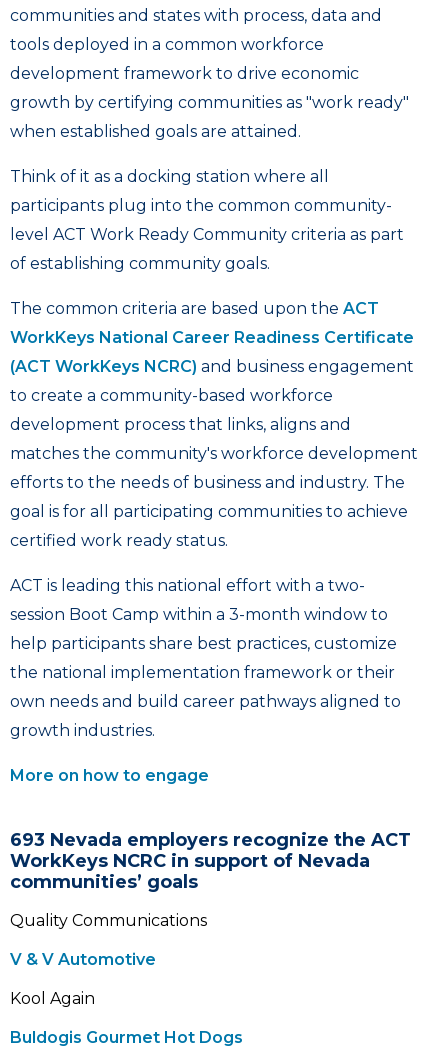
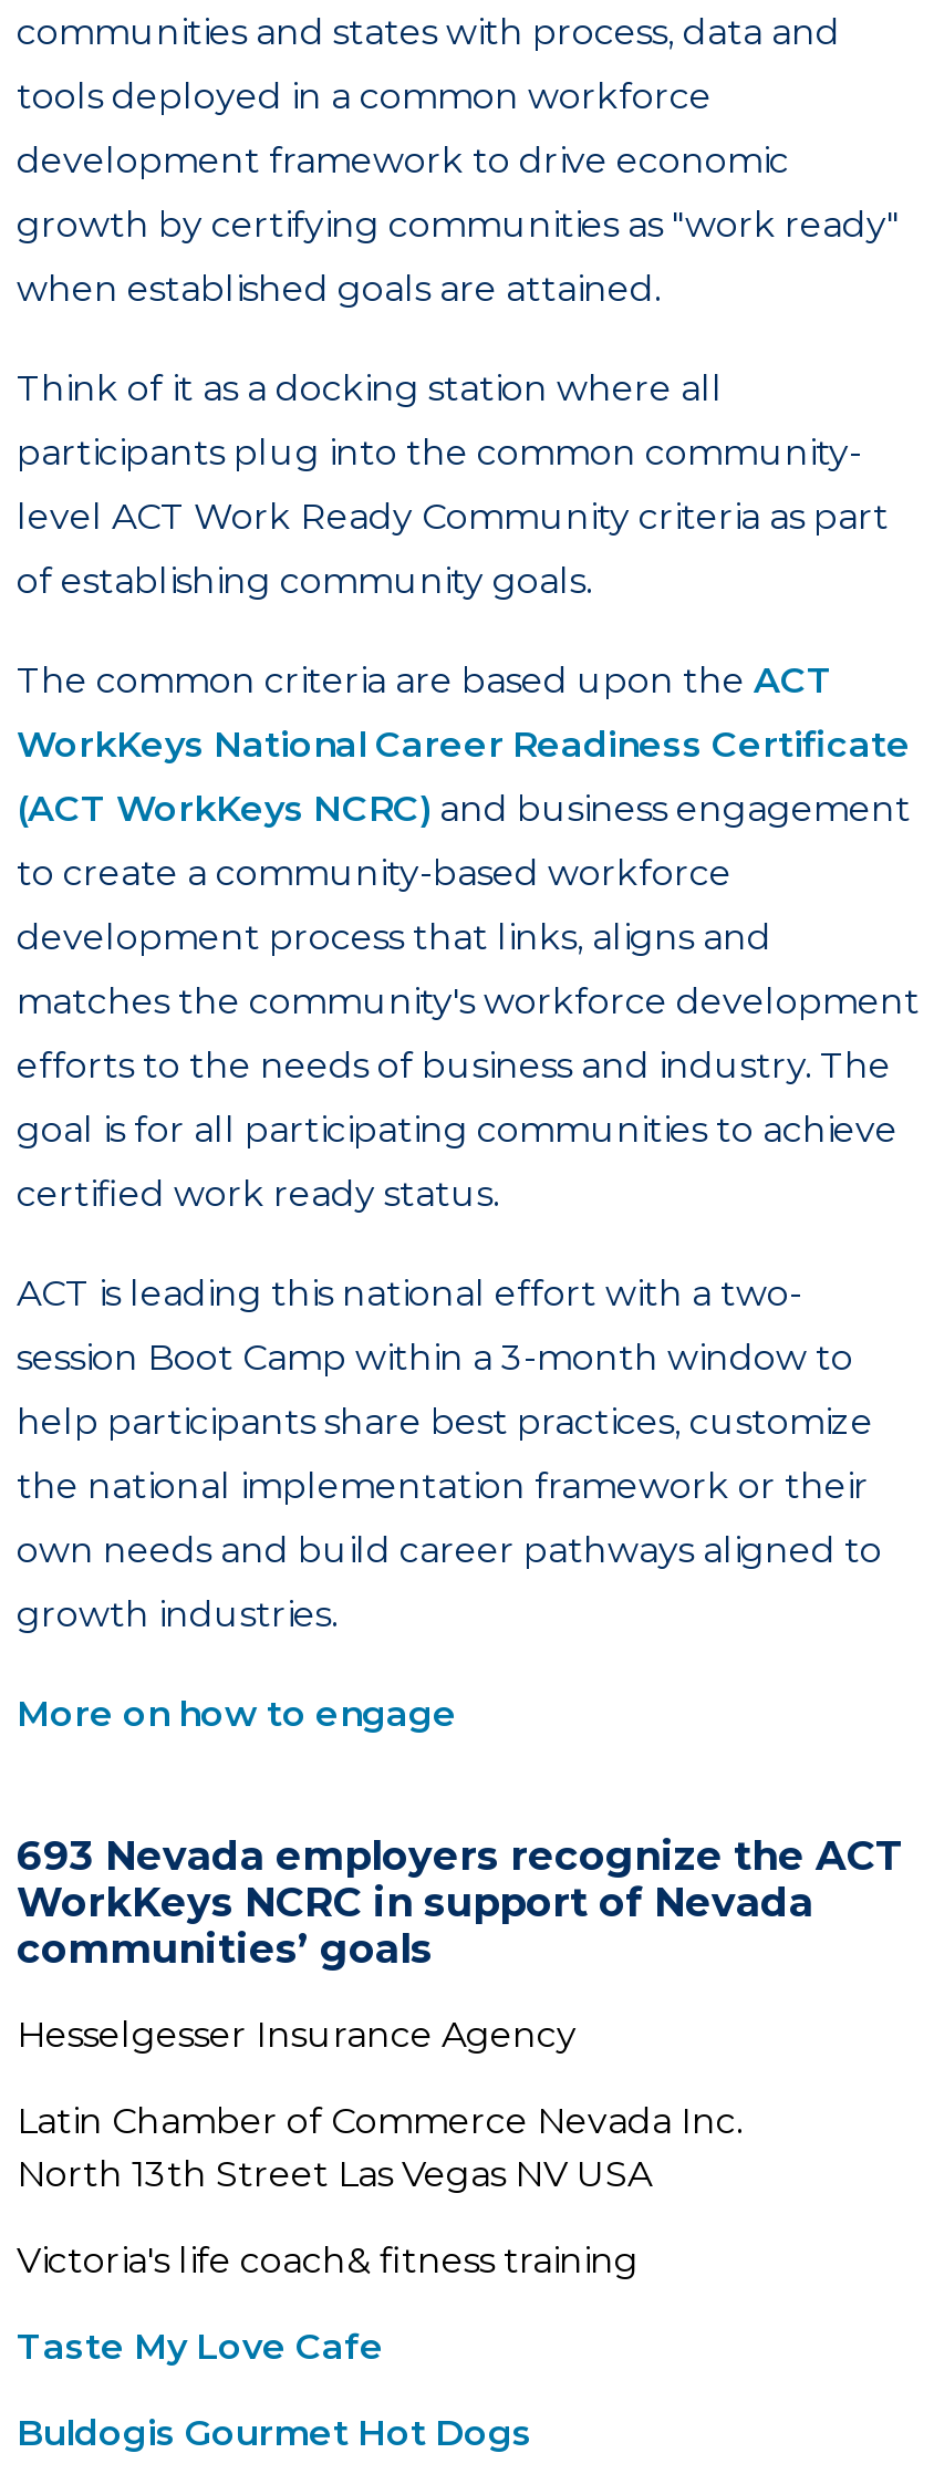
- Quality Communications
- V & V Automotive
- Kool Again
+ Hesselgesser Insurance Agency
+ Latin Chamber of Commerce Nevada Inc.
+ North 13th Street Las Vegas NV USA
+ Victoria's life coach& fitness training
+ Taste My Love Cafe
